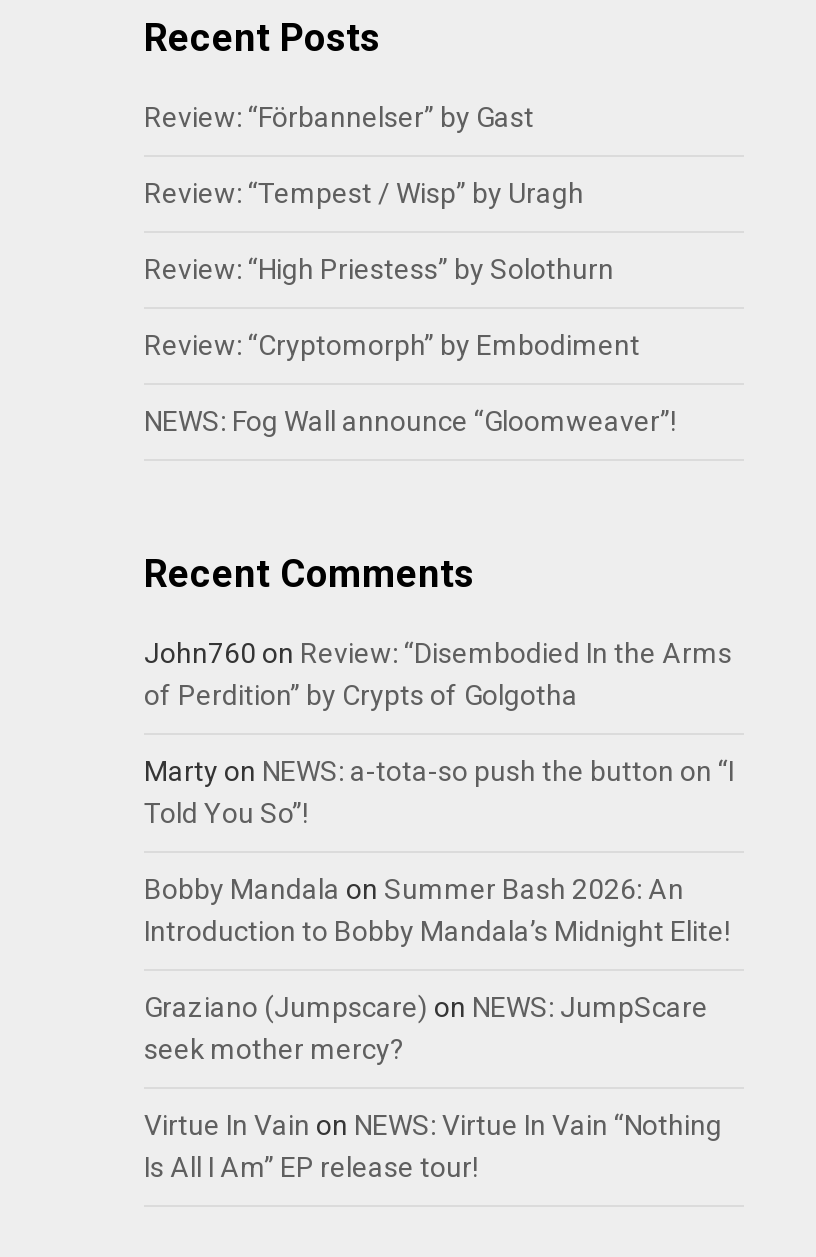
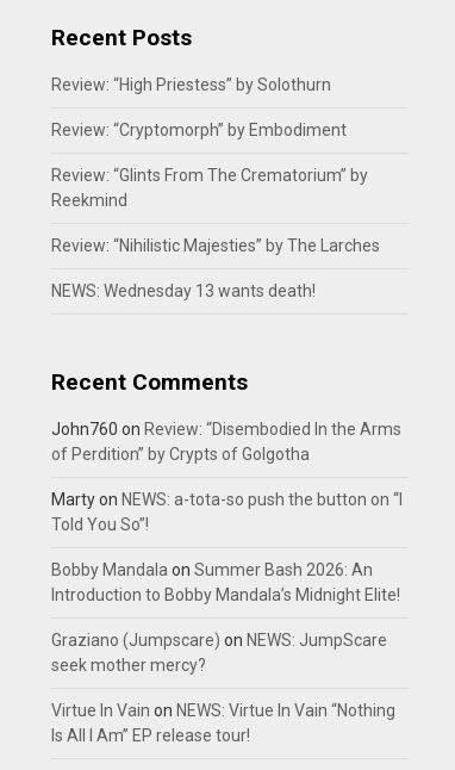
- Review: “Förbannelser” by Gast
- Review: “Tempest / Wisp” by Uragh

moved up: Review: “High Priestess” by Solothurn | Review: “Cryptomorph” by Embodiment

- NEWS: Fog Wall announce “Gloomweaver”!
+ Review: “Glints From The Crematorium” by
+ Reekmind
+ Review: “Nihilistic Majesties” by The Larches
+ NEWS: Wednesday 13 wants death!
